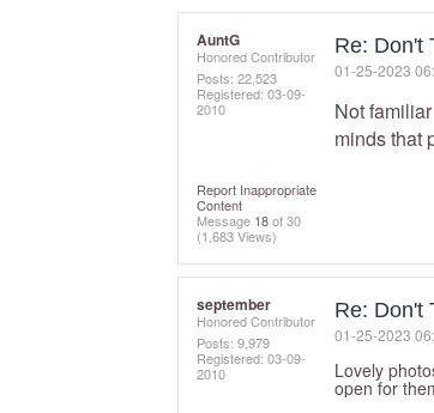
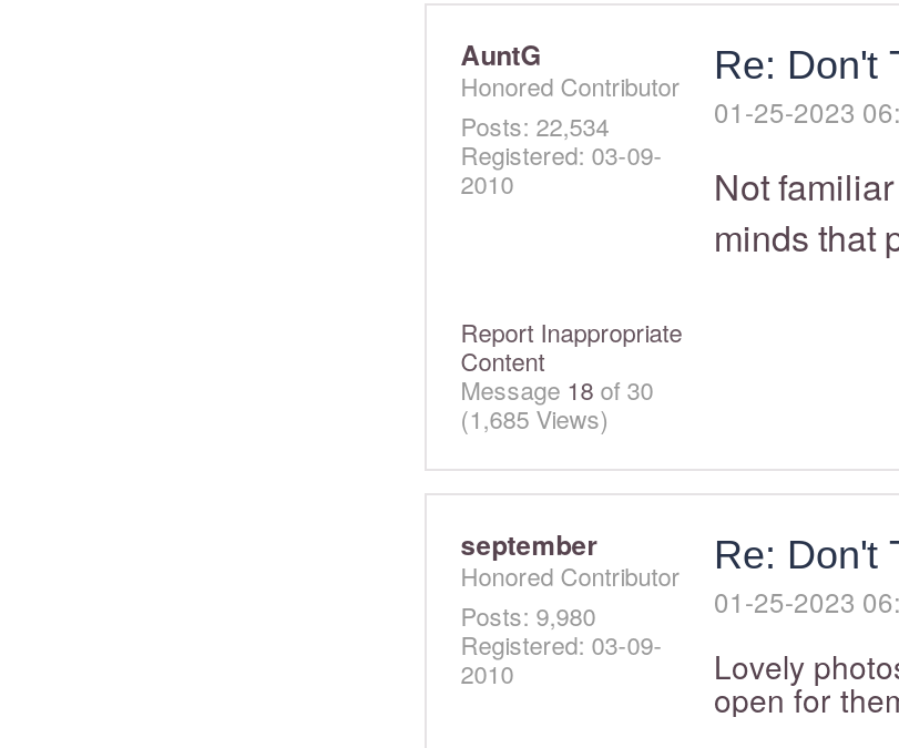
- Posts: 22,523
+ Posts: 22,534

- (1,683 Views)
+ (1,685 Views)

- Posts: 9,979
+ Posts: 9,980
